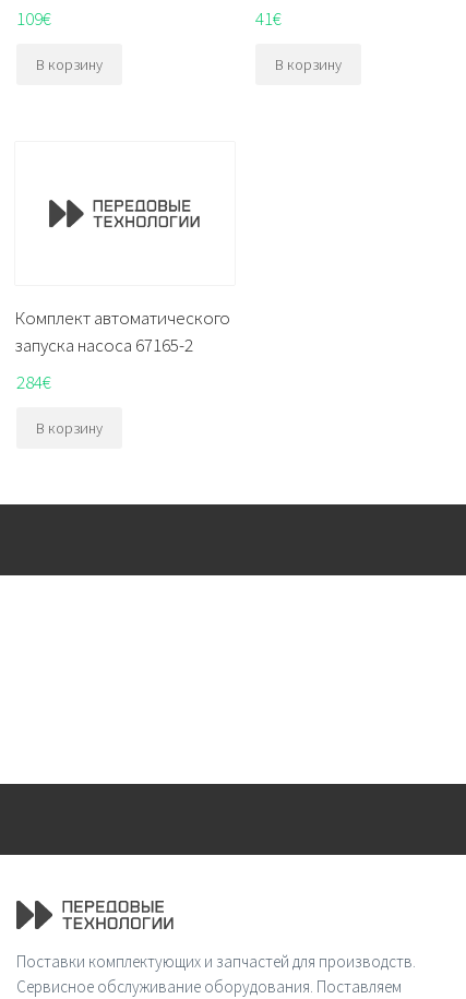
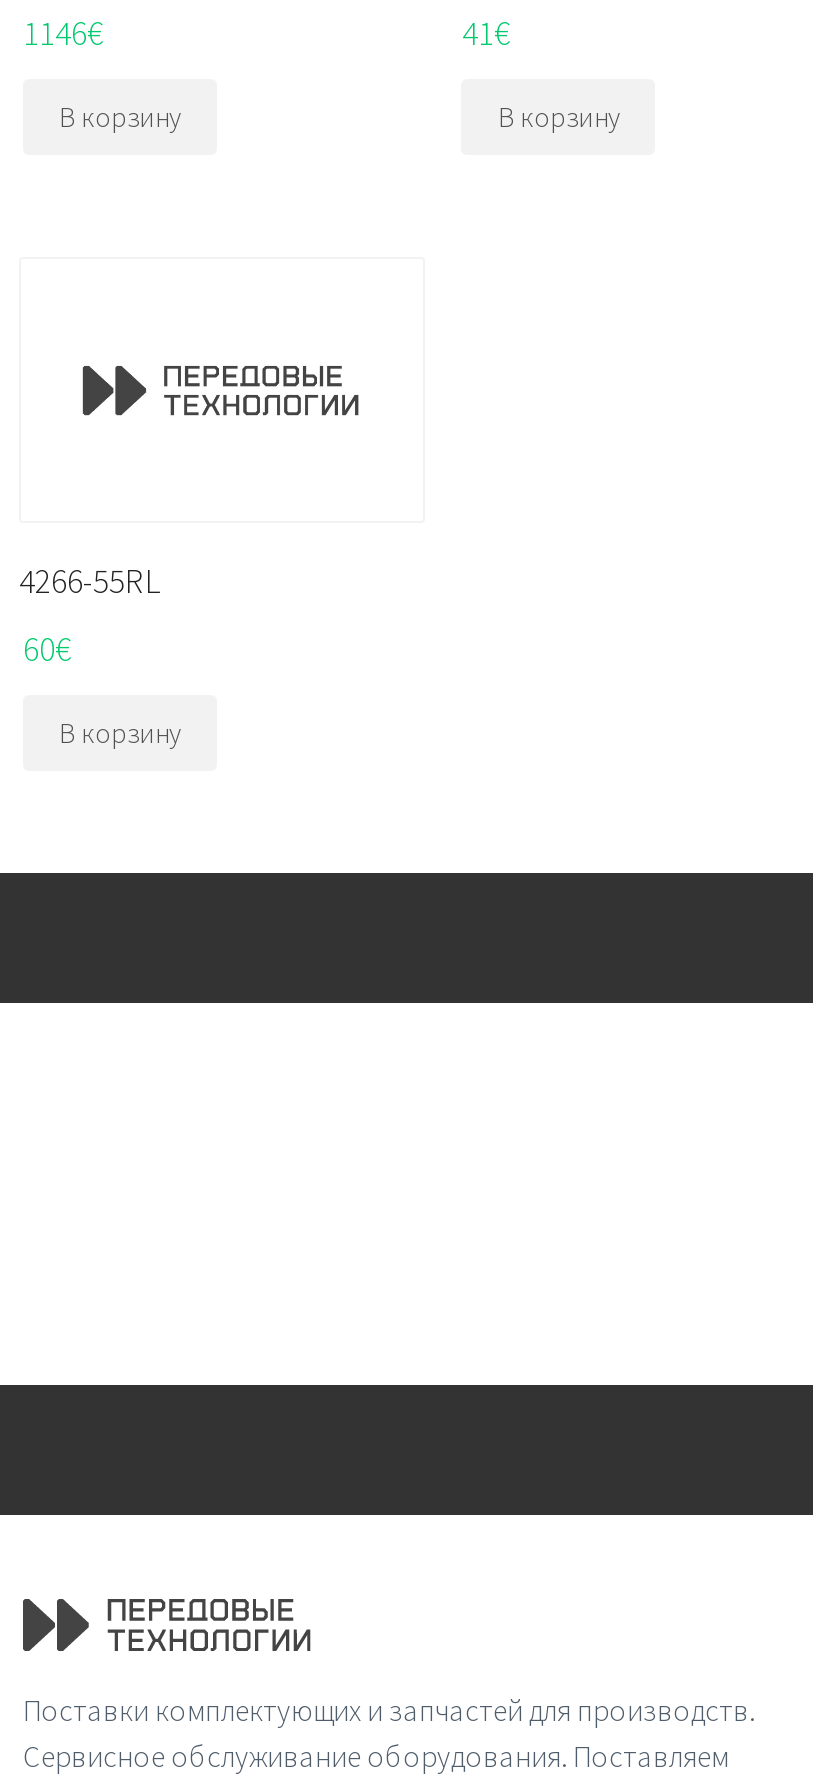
- 109€
+ 1146€

- Комплект автоматического
- запуска насоса 67165-2
+ 4266-55RL

- 284€
+ 60€
